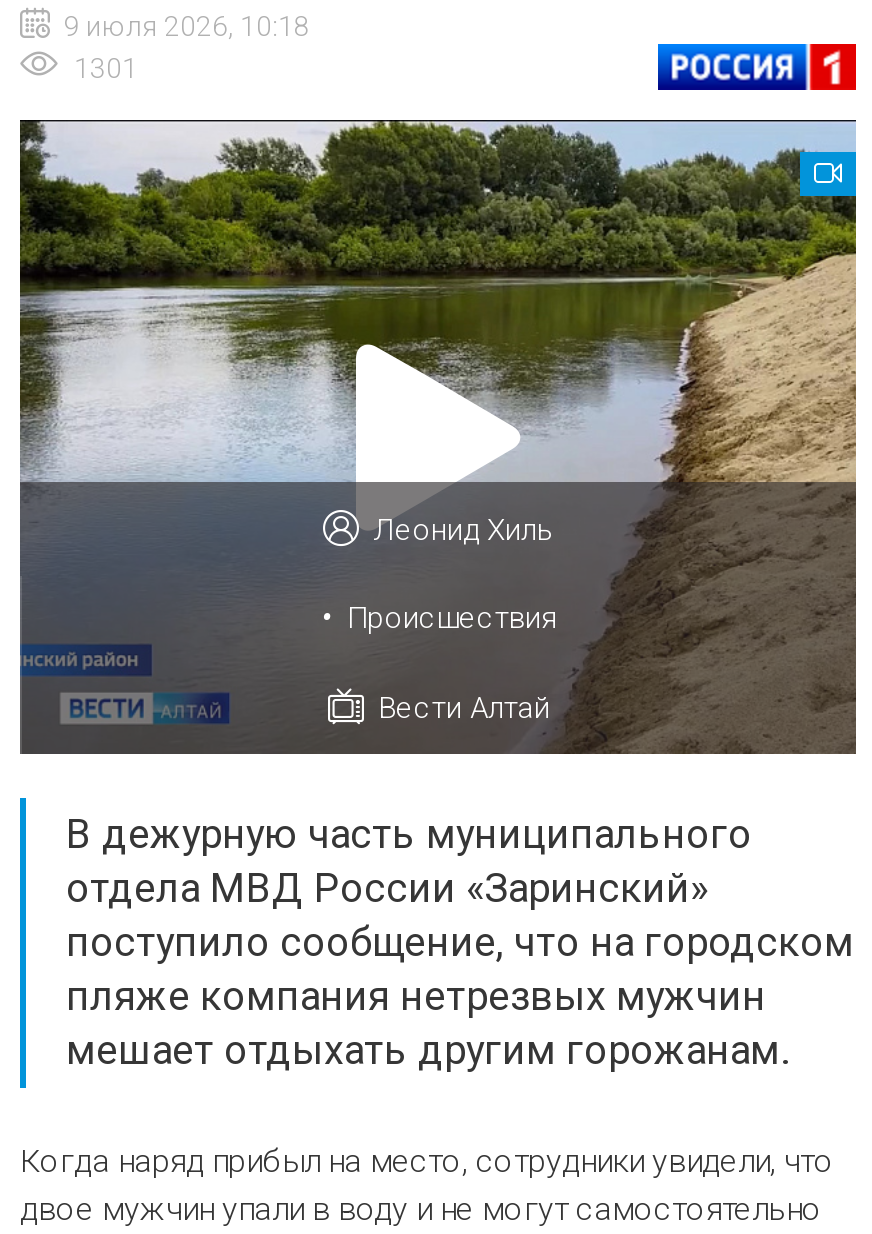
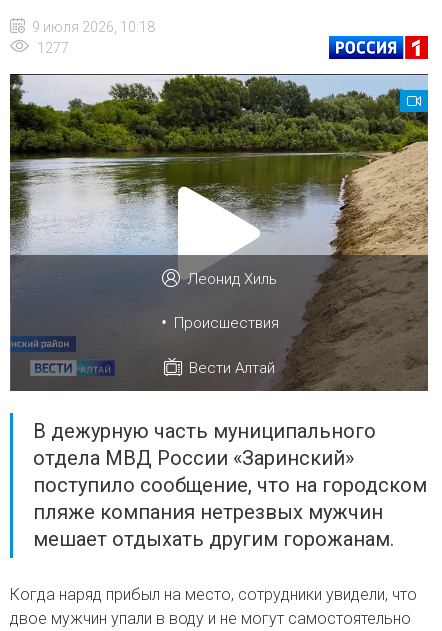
- 1301
+ 1277
